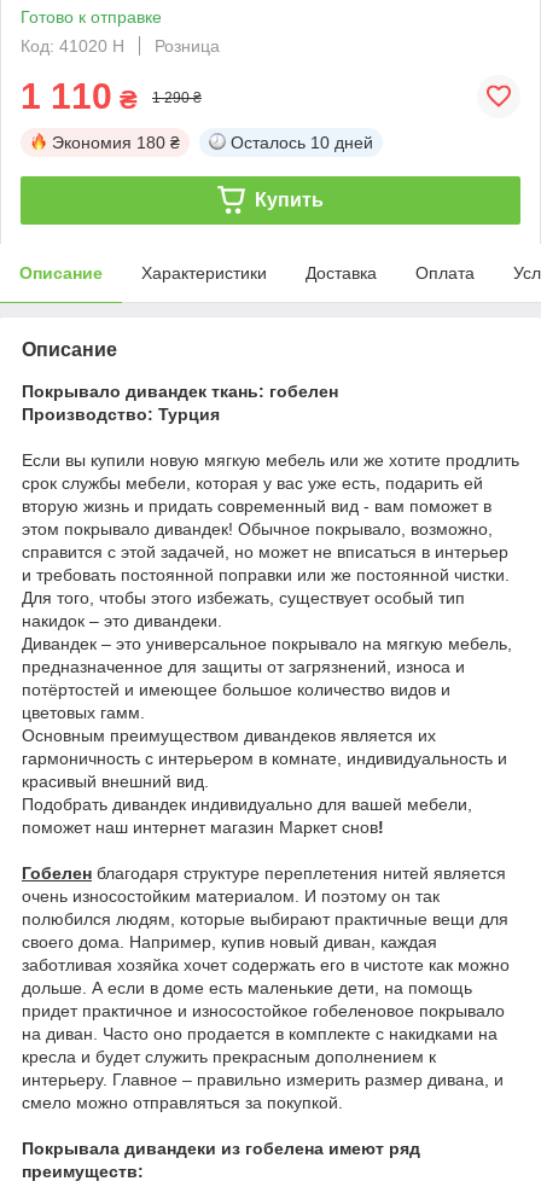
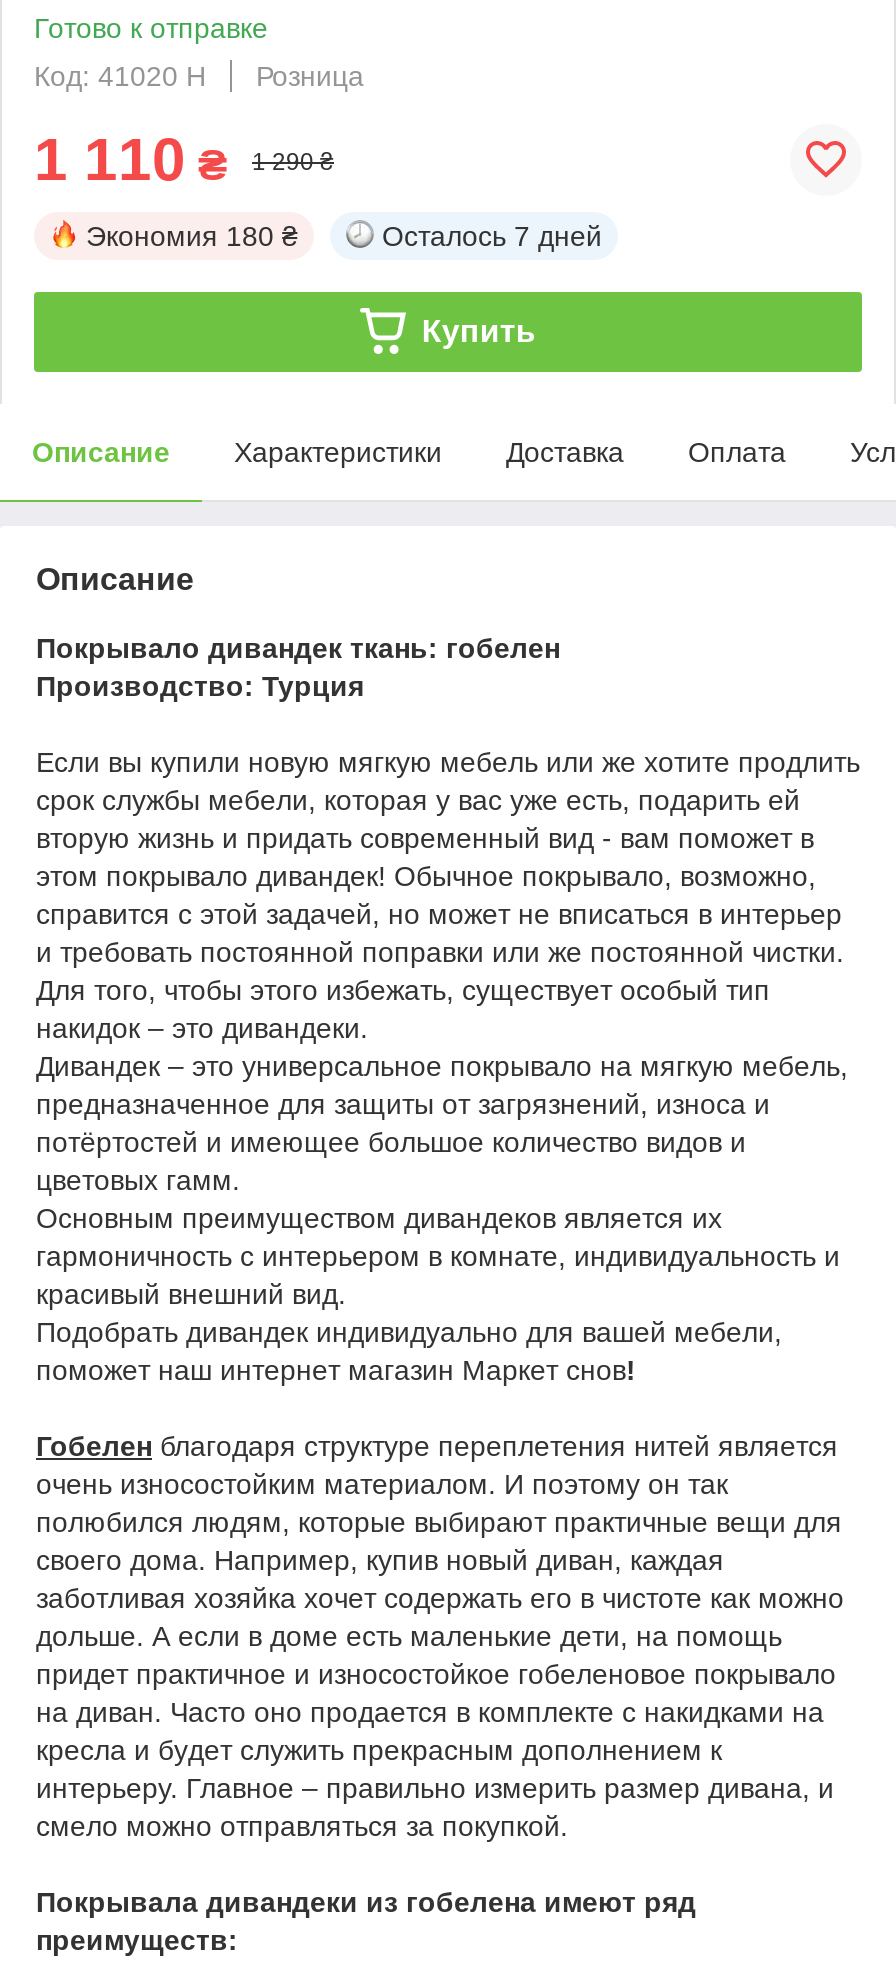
- Осталось 10 дней
+ Осталось 7 дней
